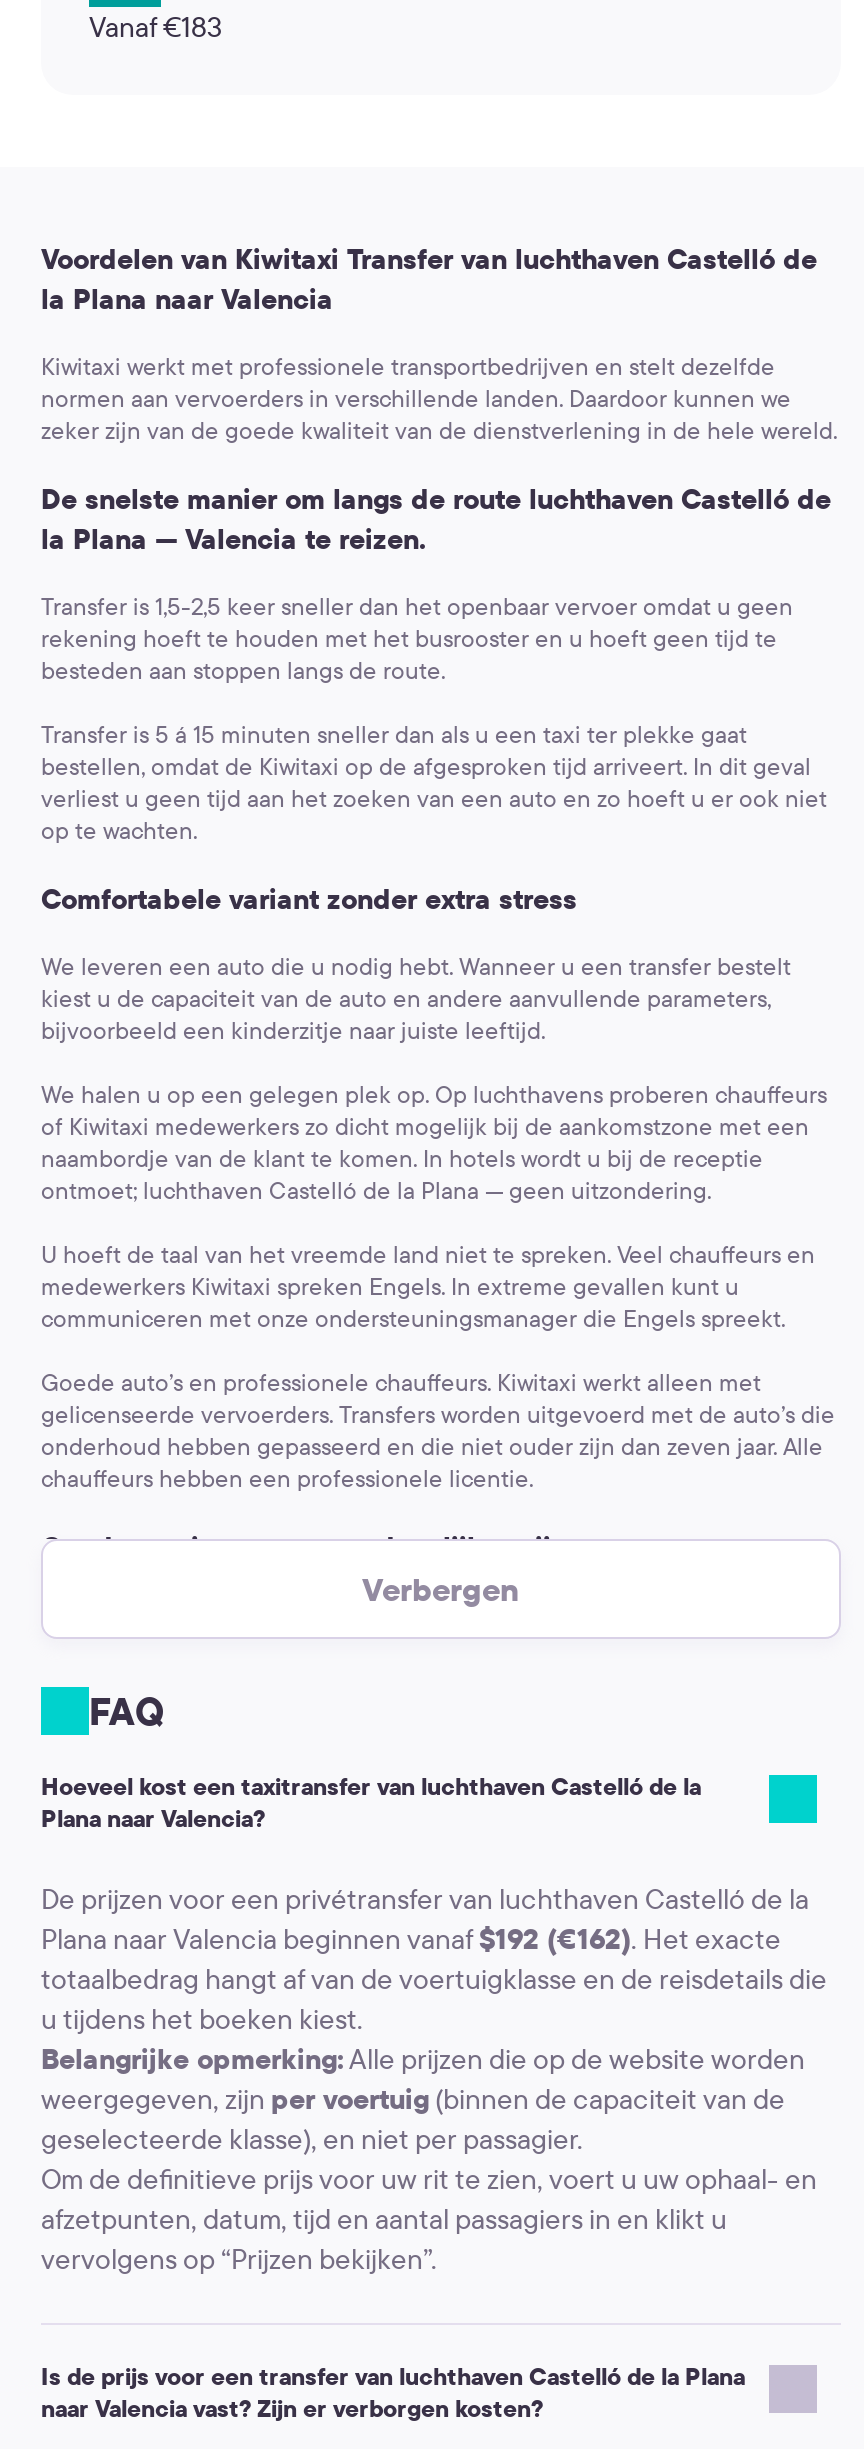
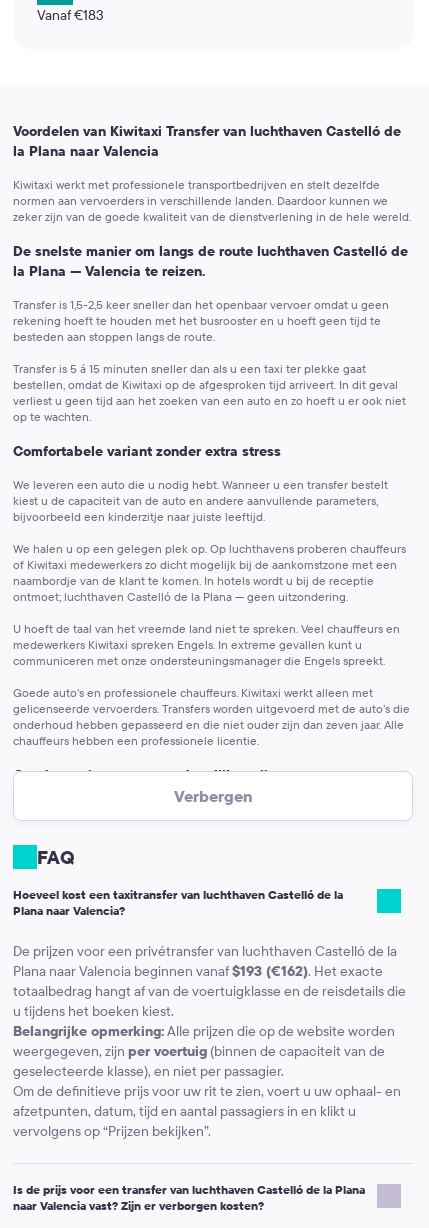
- Plana naar Valencia beginnen vanaf $192 (€162). Het exacte
+ Plana naar Valencia beginnen vanaf $193 (€162). Het exacte
